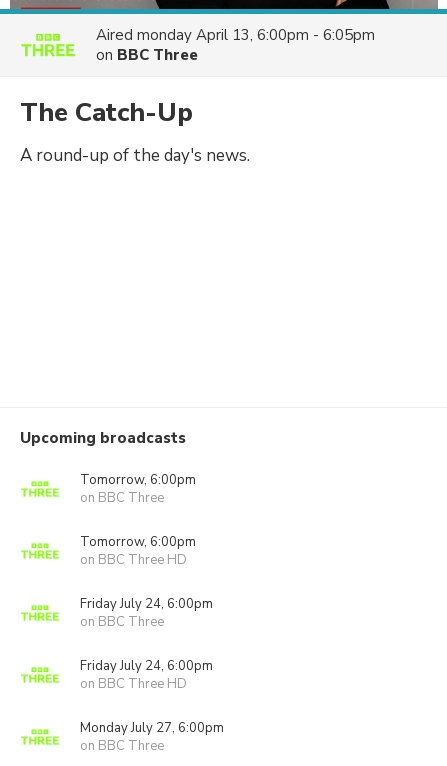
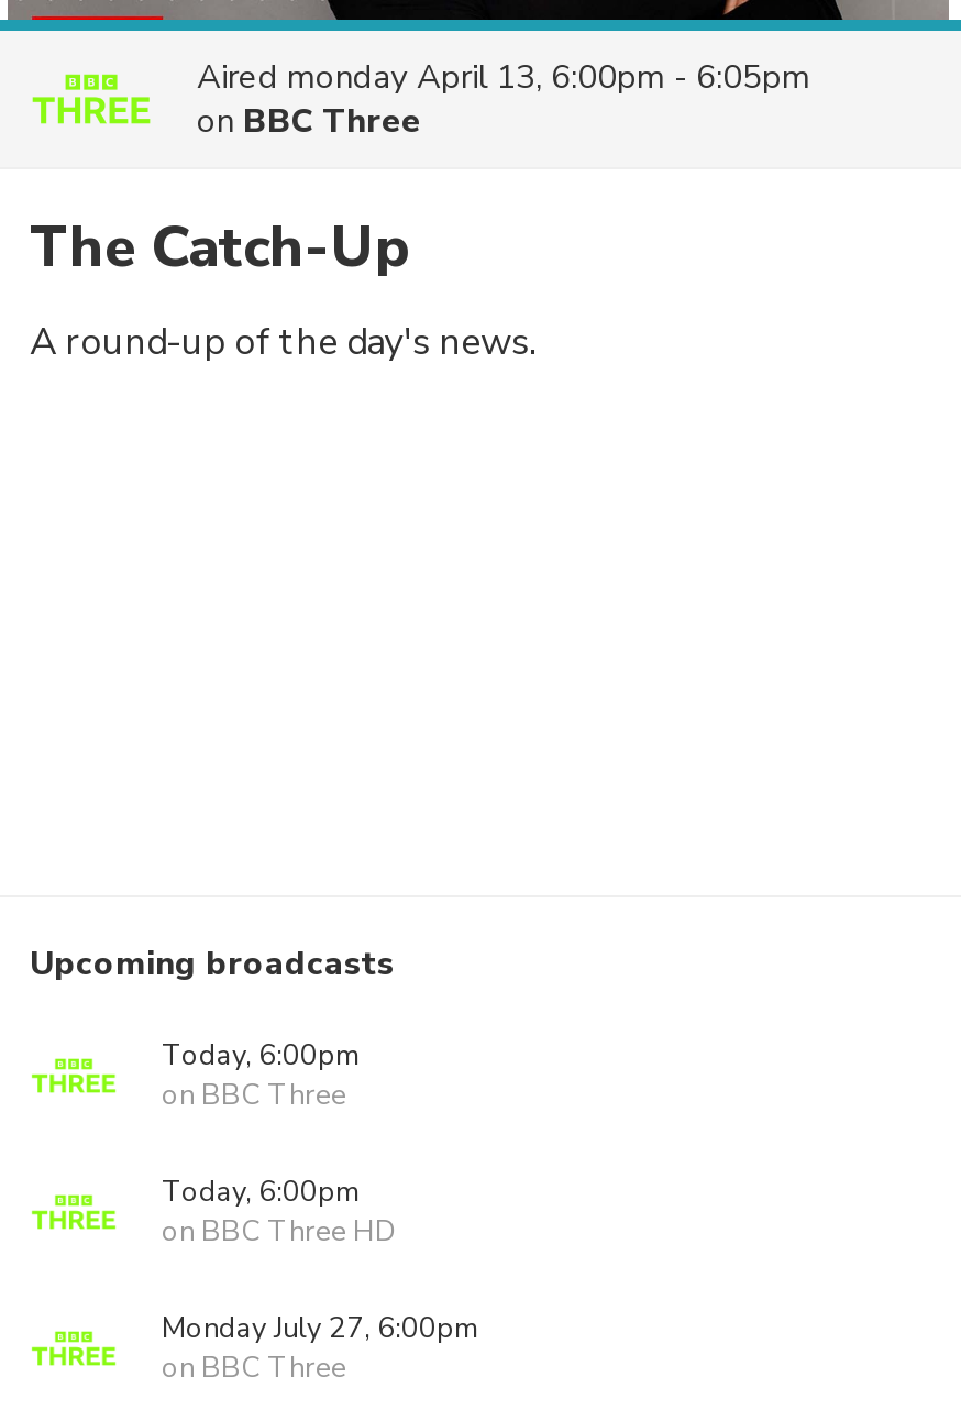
- Tomorrow, 6:00pm
+ Today, 6:00pm

- Tomorrow, 6:00pm
- on BBC Three HD
- Friday July 24, 6:00pm
- on BBC Three
- Friday July 24, 6:00pm
+ Today, 6:00pm
